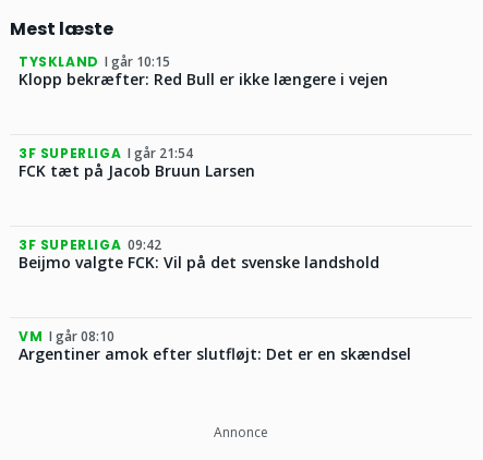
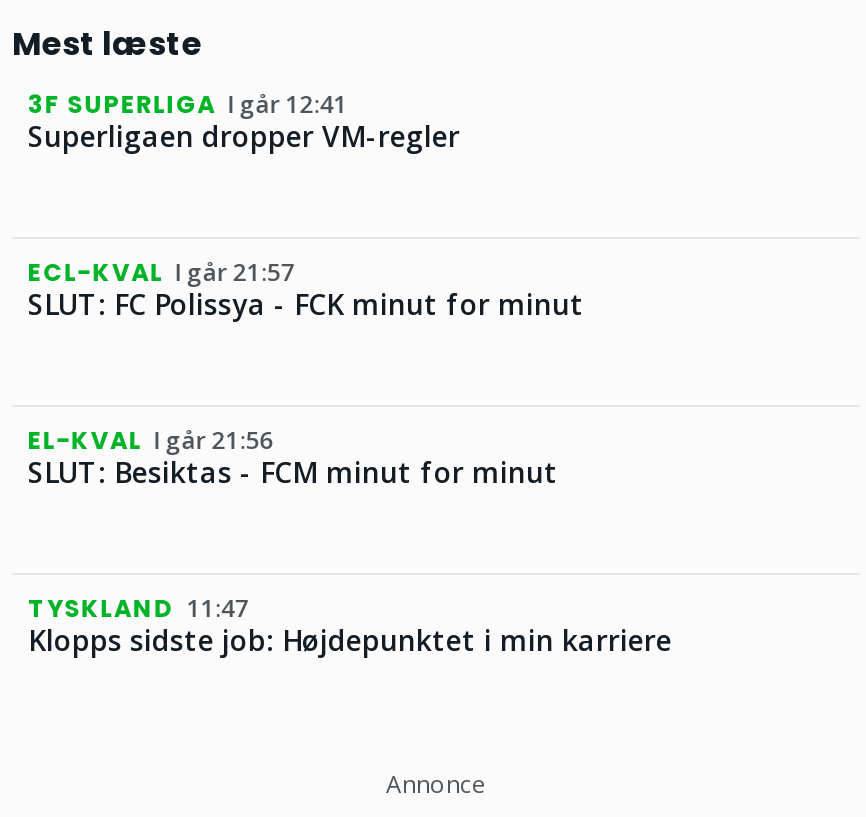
- TYSKLAND I går 10:15
- Klopp bekræfter: Red Bull er ikke længere i vejen
+ 3F SUPERLIGA I går 12:41
+ Superligaen dropper VM-regler

- 3F SUPERLIGA I går 21:54
- FCK tæt på Jacob Bruun Larsen
+ ECL-KVAL I går 21:57
+ SLUT: FC Polissya - FCK minut for minut

- 3F SUPERLIGA 09:42
- Beijmo valgte FCK: Vil på det svenske landshold
+ EL-KVAL I går 21:56
+ SLUT: Besiktas - FCM minut for minut

- VM I går 08:10
- Argentiner amok efter slutfløjt: Det er en skændsel
+ TYSKLAND 11:47
+ Klopps sidste job: Højdepunktet i min karriere
